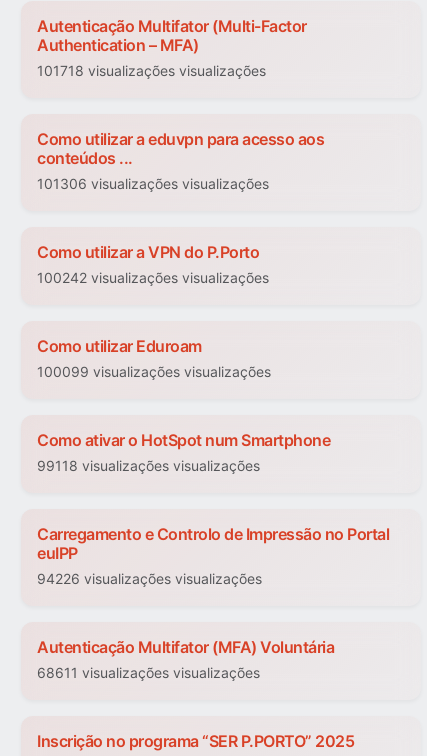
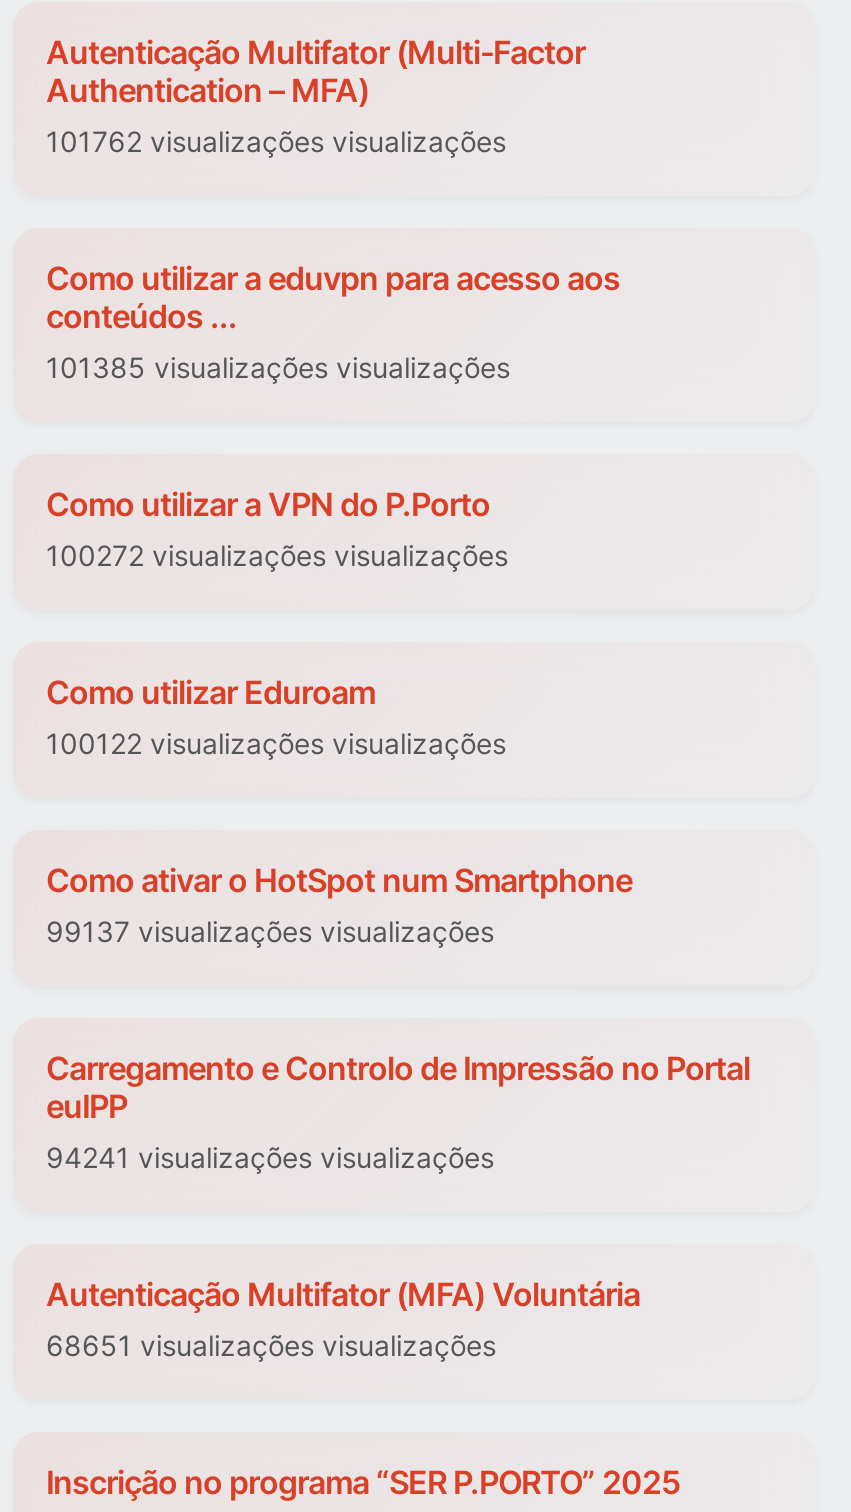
- 101718 visualizações visualizações
+ 101762 visualizações visualizações

- 101306 visualizações visualizações
+ 101385 visualizações visualizações

- 100242 visualizações visualizações
+ 100272 visualizações visualizações

- 100099 visualizações visualizações
+ 100122 visualizações visualizações

- 99118 visualizações visualizações
+ 99137 visualizações visualizações

- 94226 visualizações visualizações
+ 94241 visualizações visualizações

- 68611 visualizações visualizações
+ 68651 visualizações visualizações
